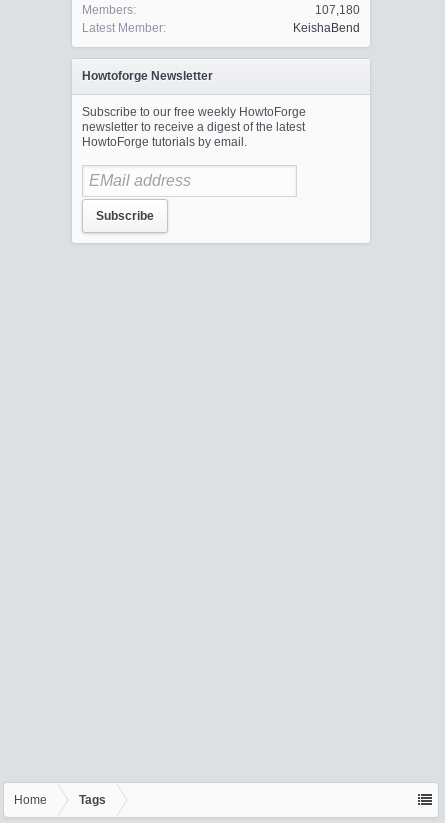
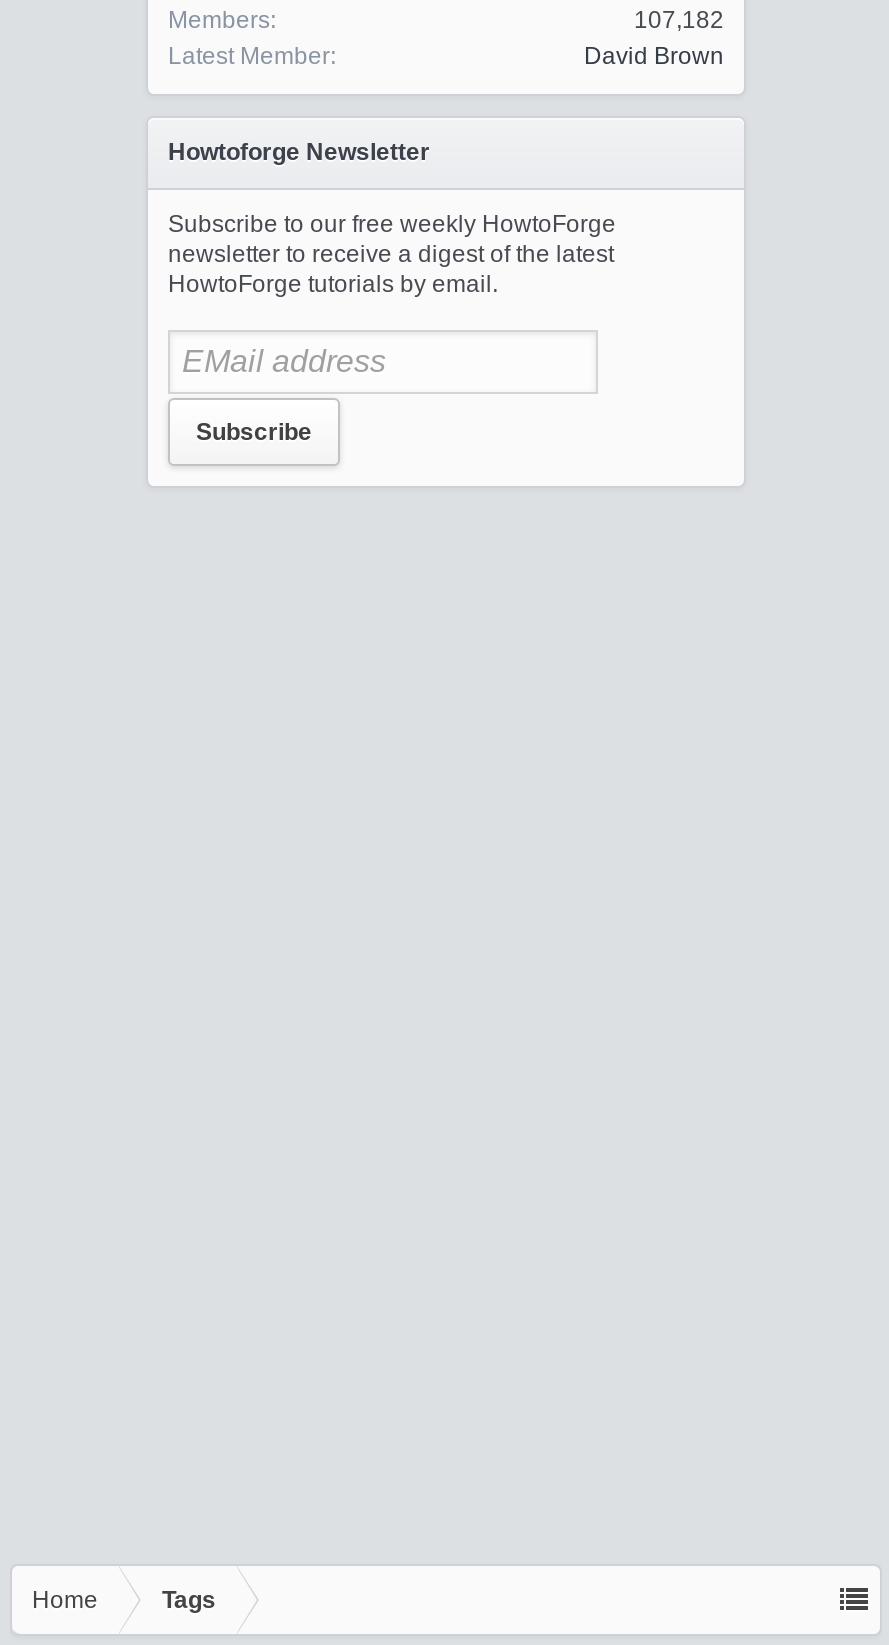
- 107,180
+ 107,182

- KeishaBend
+ David Brown
